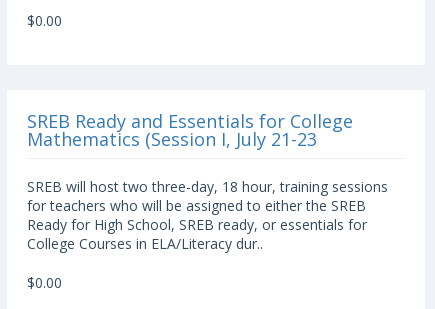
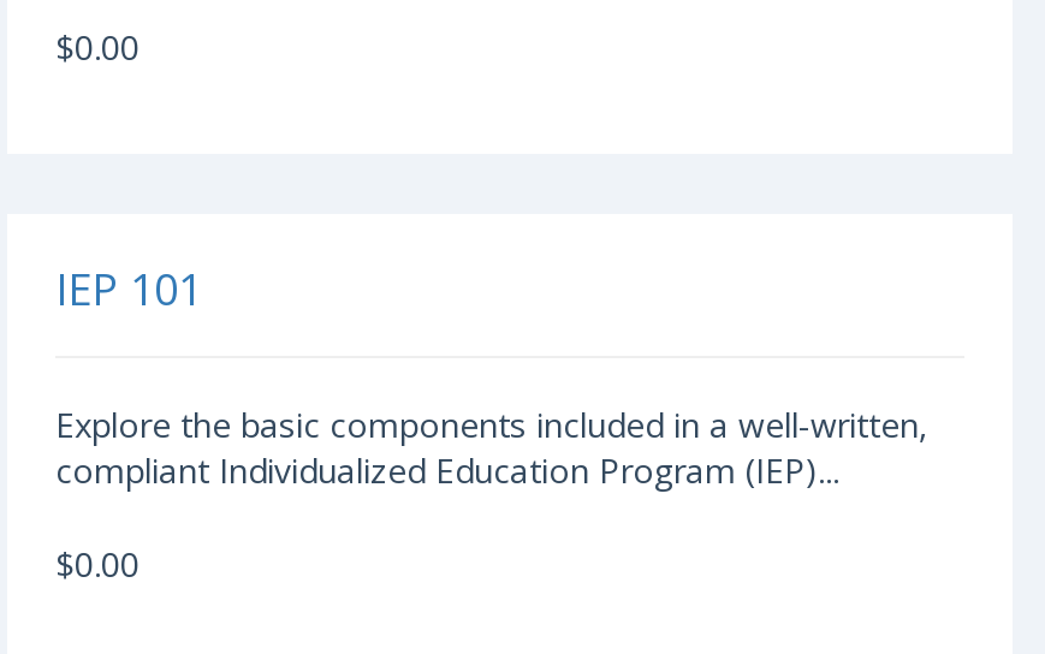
- SREB Ready and Essentials for College
- Mathematics (Session I, July 21-23
+ IEP 101

- SREB will host two three-day, 18 hour, training sessions
- for teachers who will be assigned to either the SREB
- Ready for High School, SREB ready, or essentials for
- College Courses in ELA/Literacy dur..
+ Explore the basic components included in a well-written,
+ compliant Individualized Education Program (IEP)...
